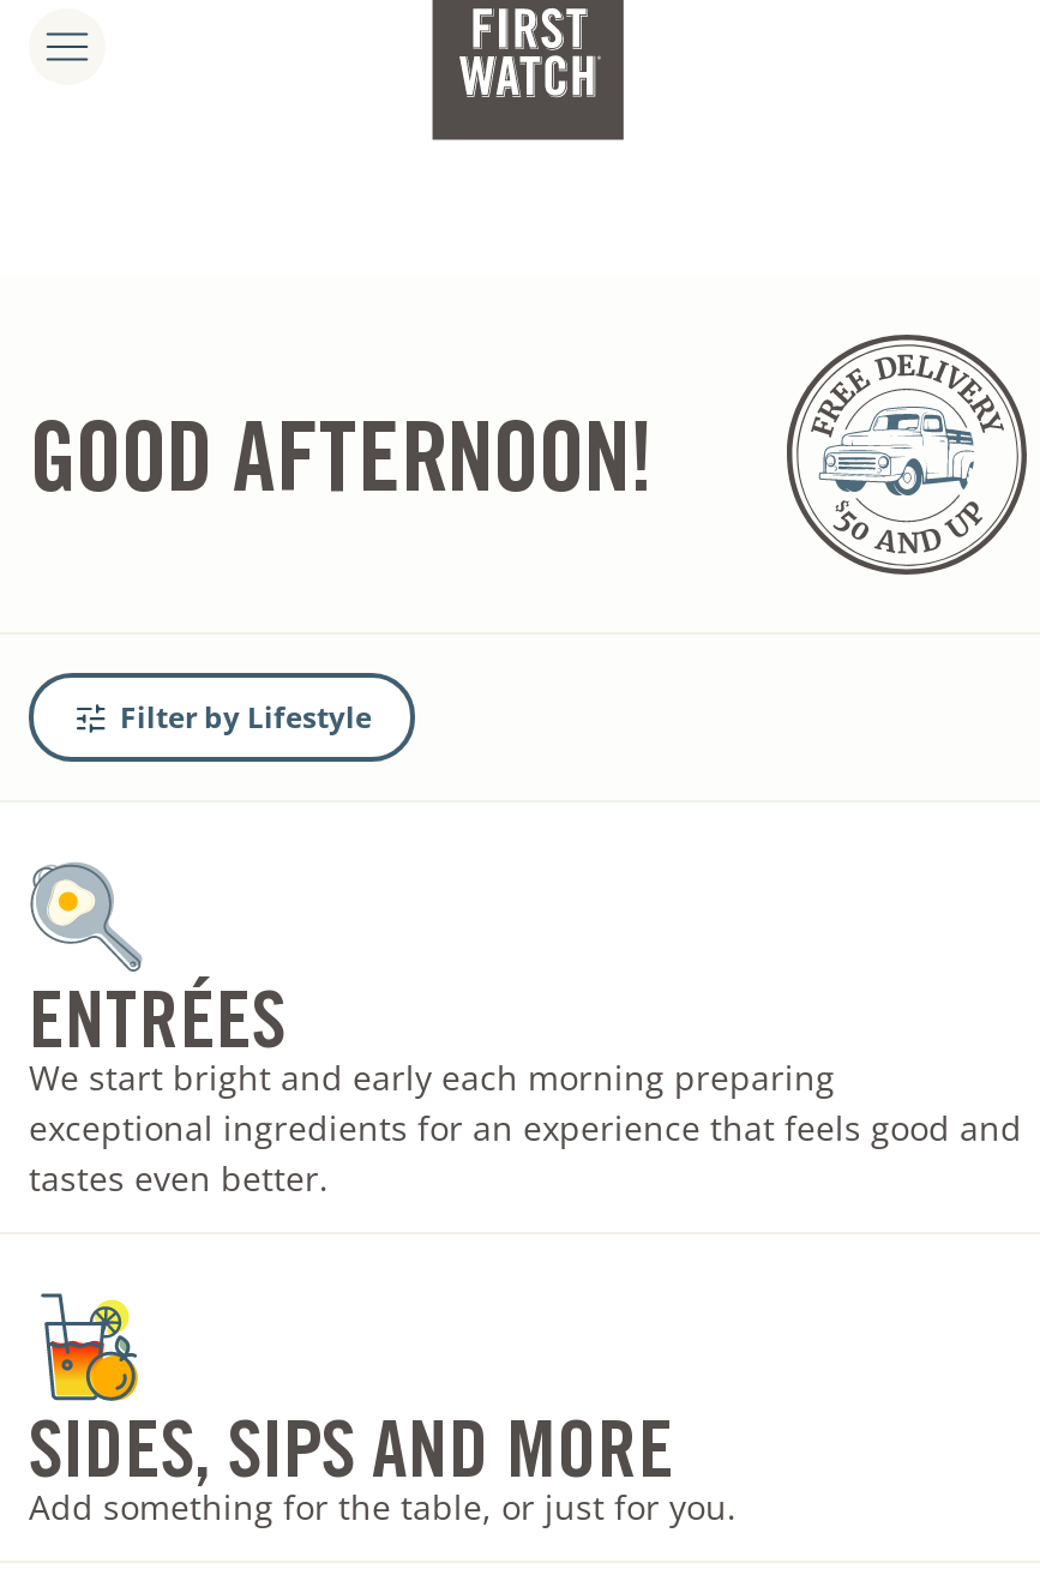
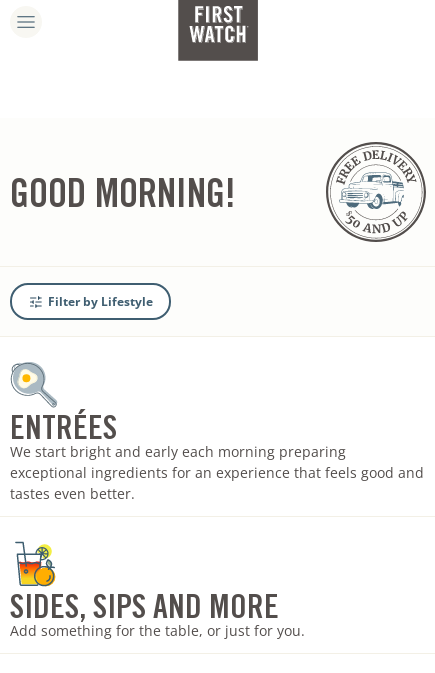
- GOOD AFTERNOON!
+ GOOD MORNING!
